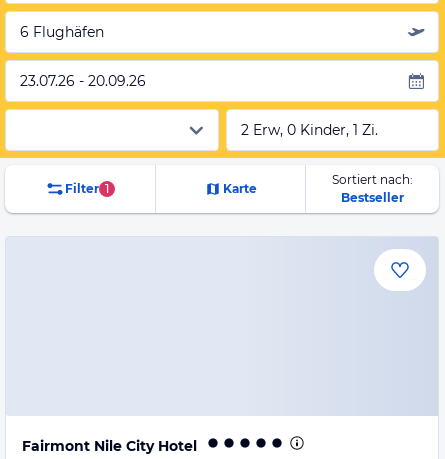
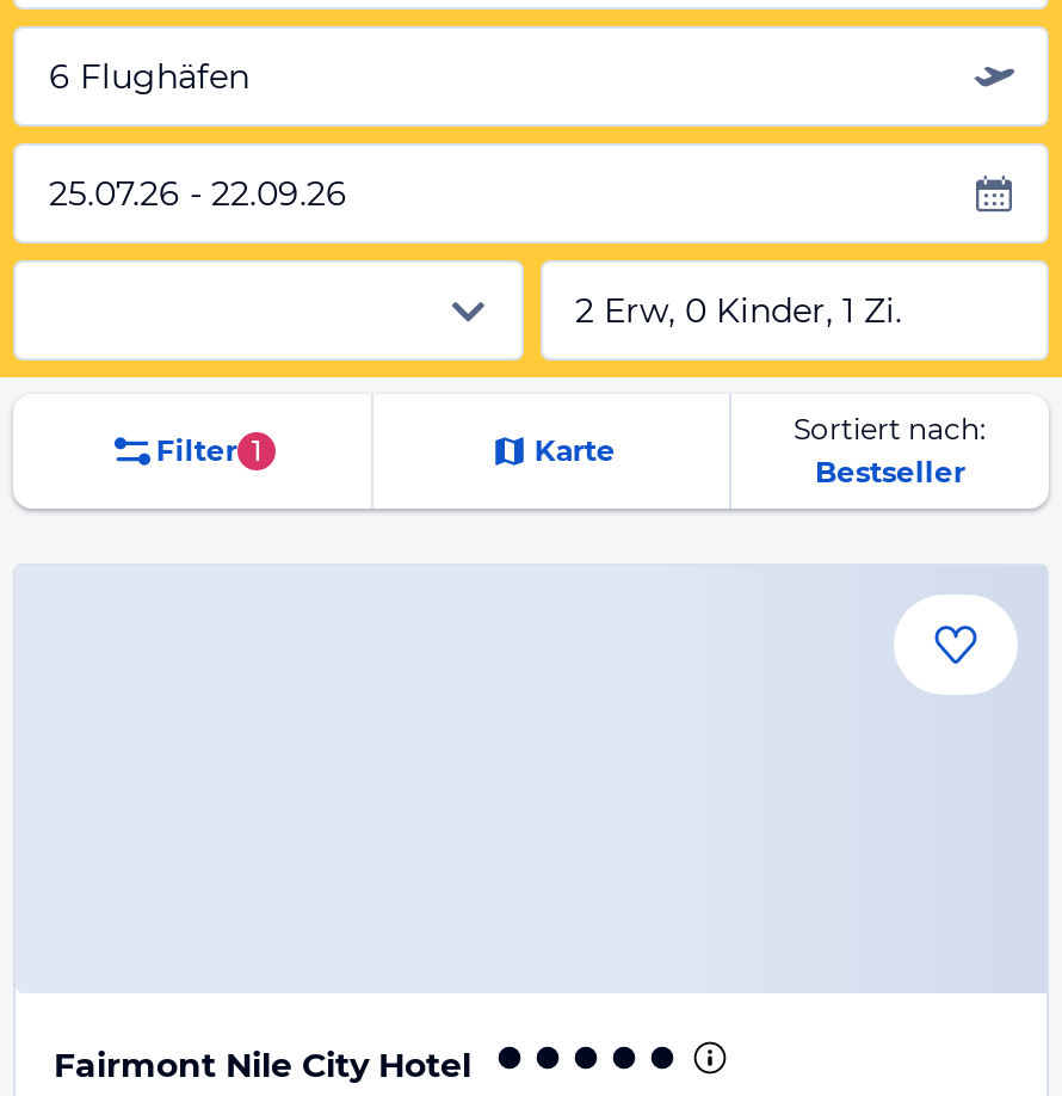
- 23.07.26 - 20.09.26
+ 25.07.26 - 22.09.26
